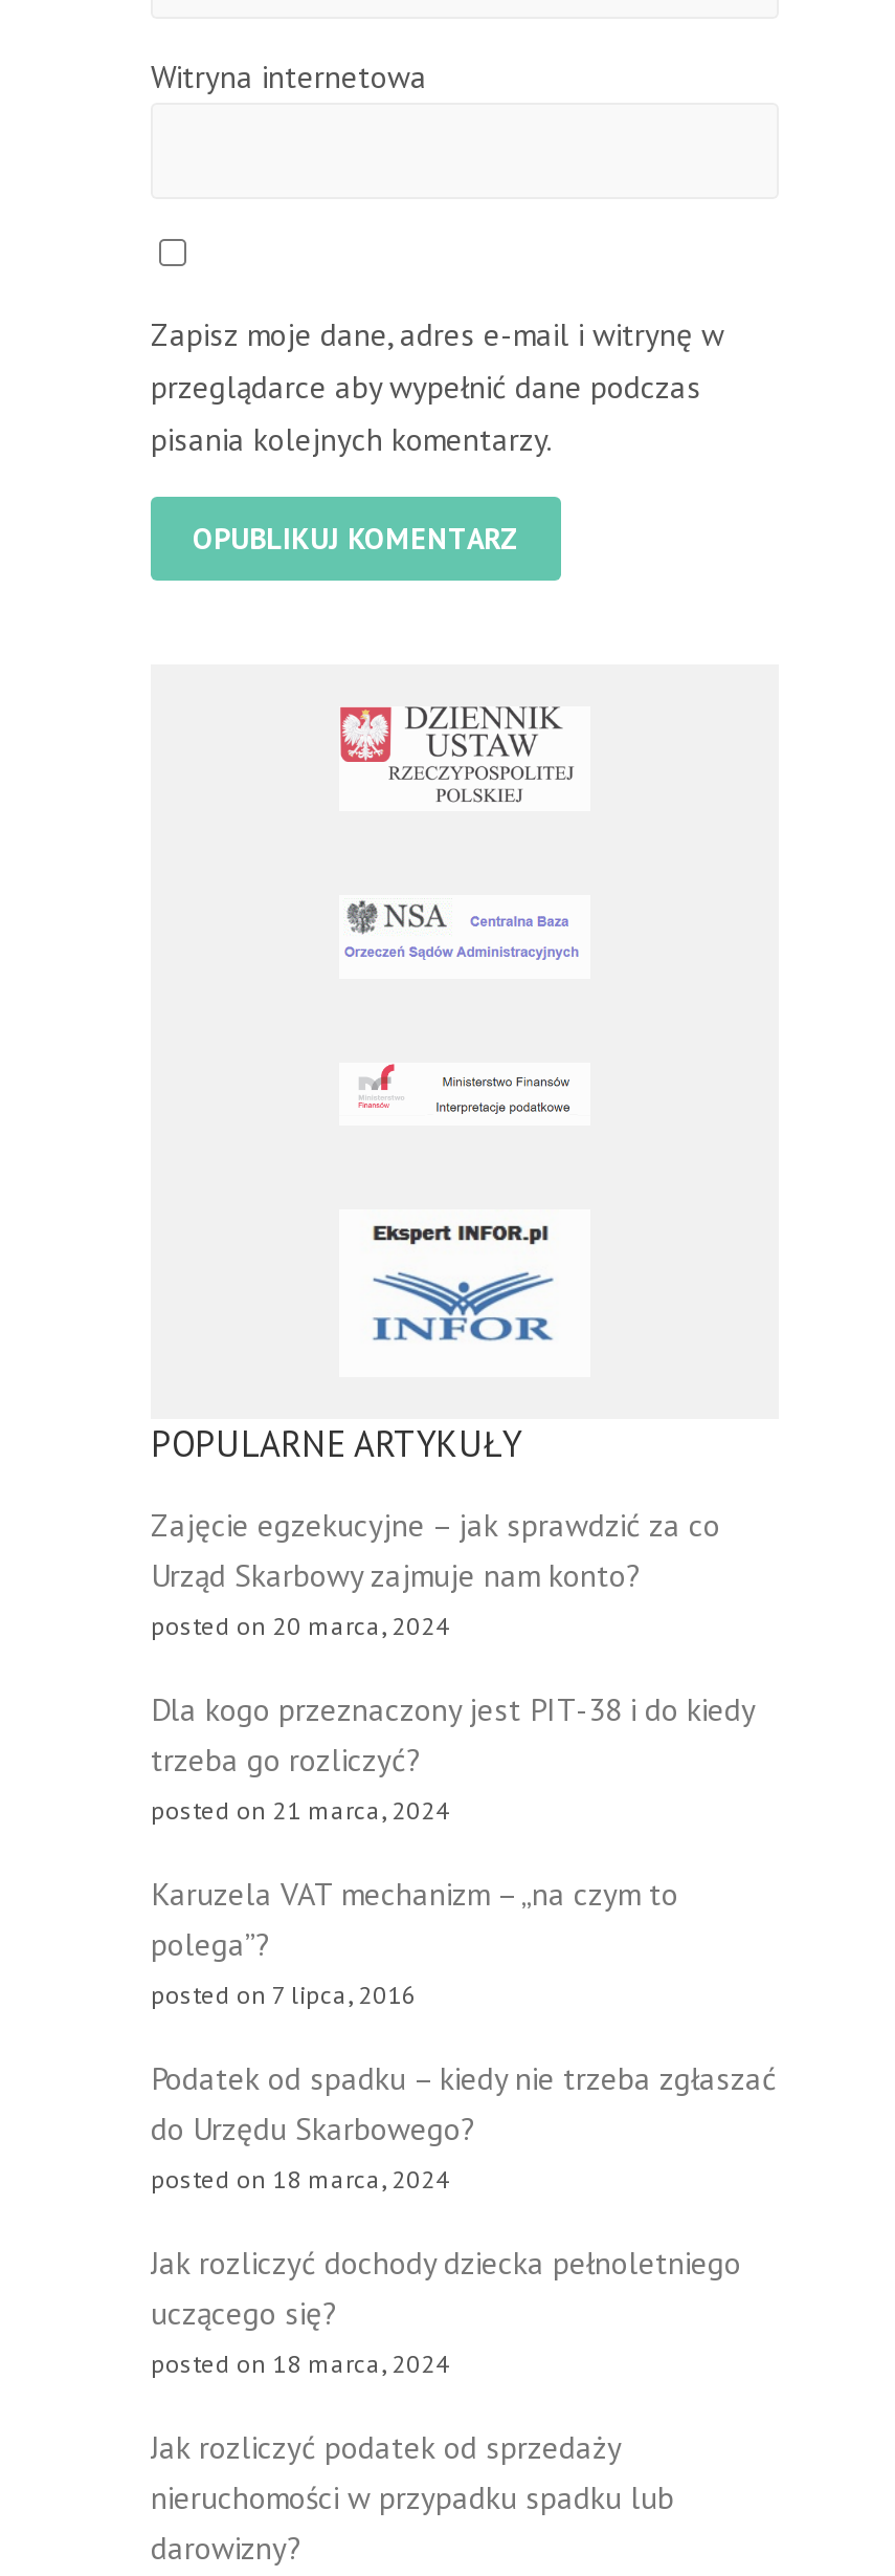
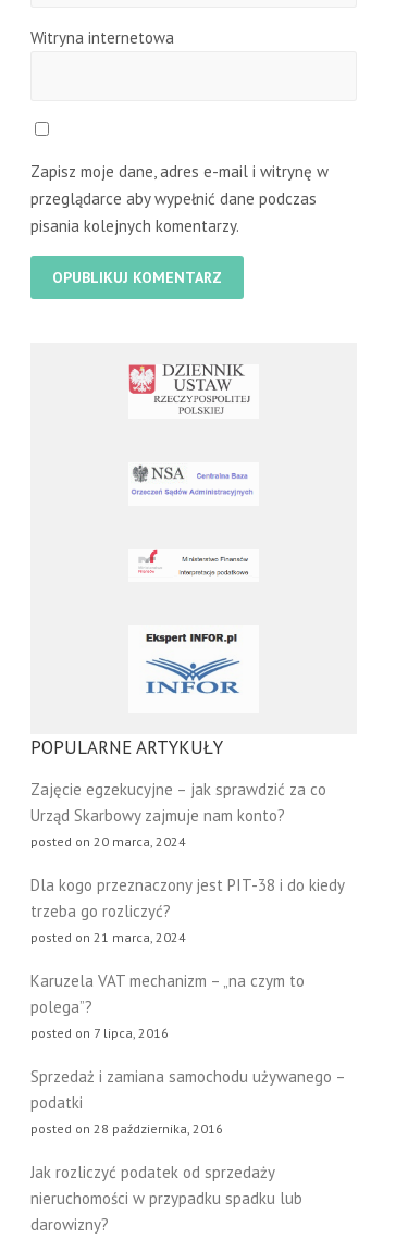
- Podatek od spadku – kiedy nie trzeba zgłaszać
- do Urzędu Skarbowego?
- posted on 18 marca, 2024
- Jak rozliczyć dochody dziecka pełnoletniego
- uczącego się?
- posted on 18 marca, 2024
+ Sprzedaż i zamiana samochodu używanego –
+ podatki
+ posted on 28 października, 2016
